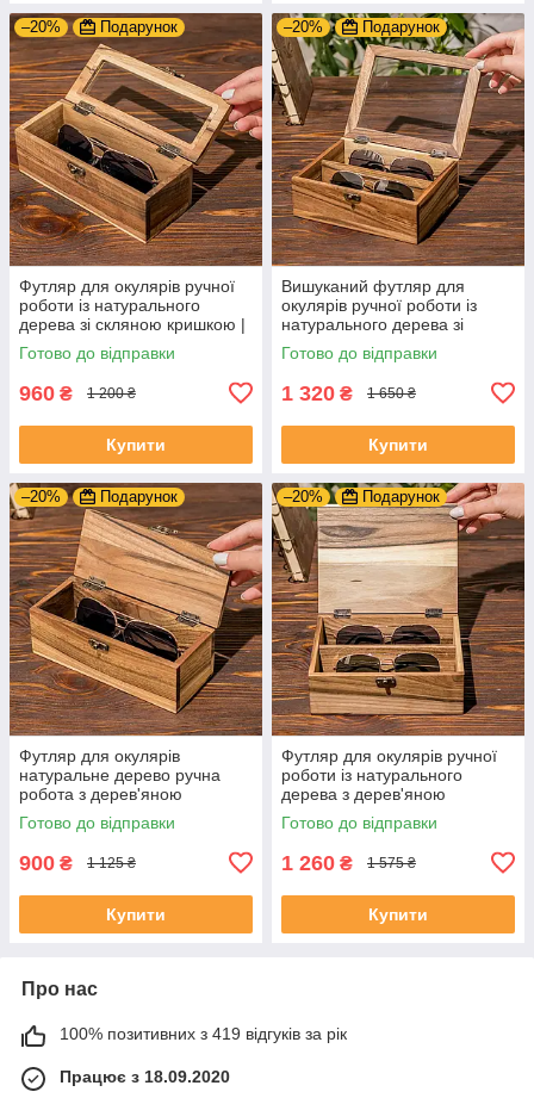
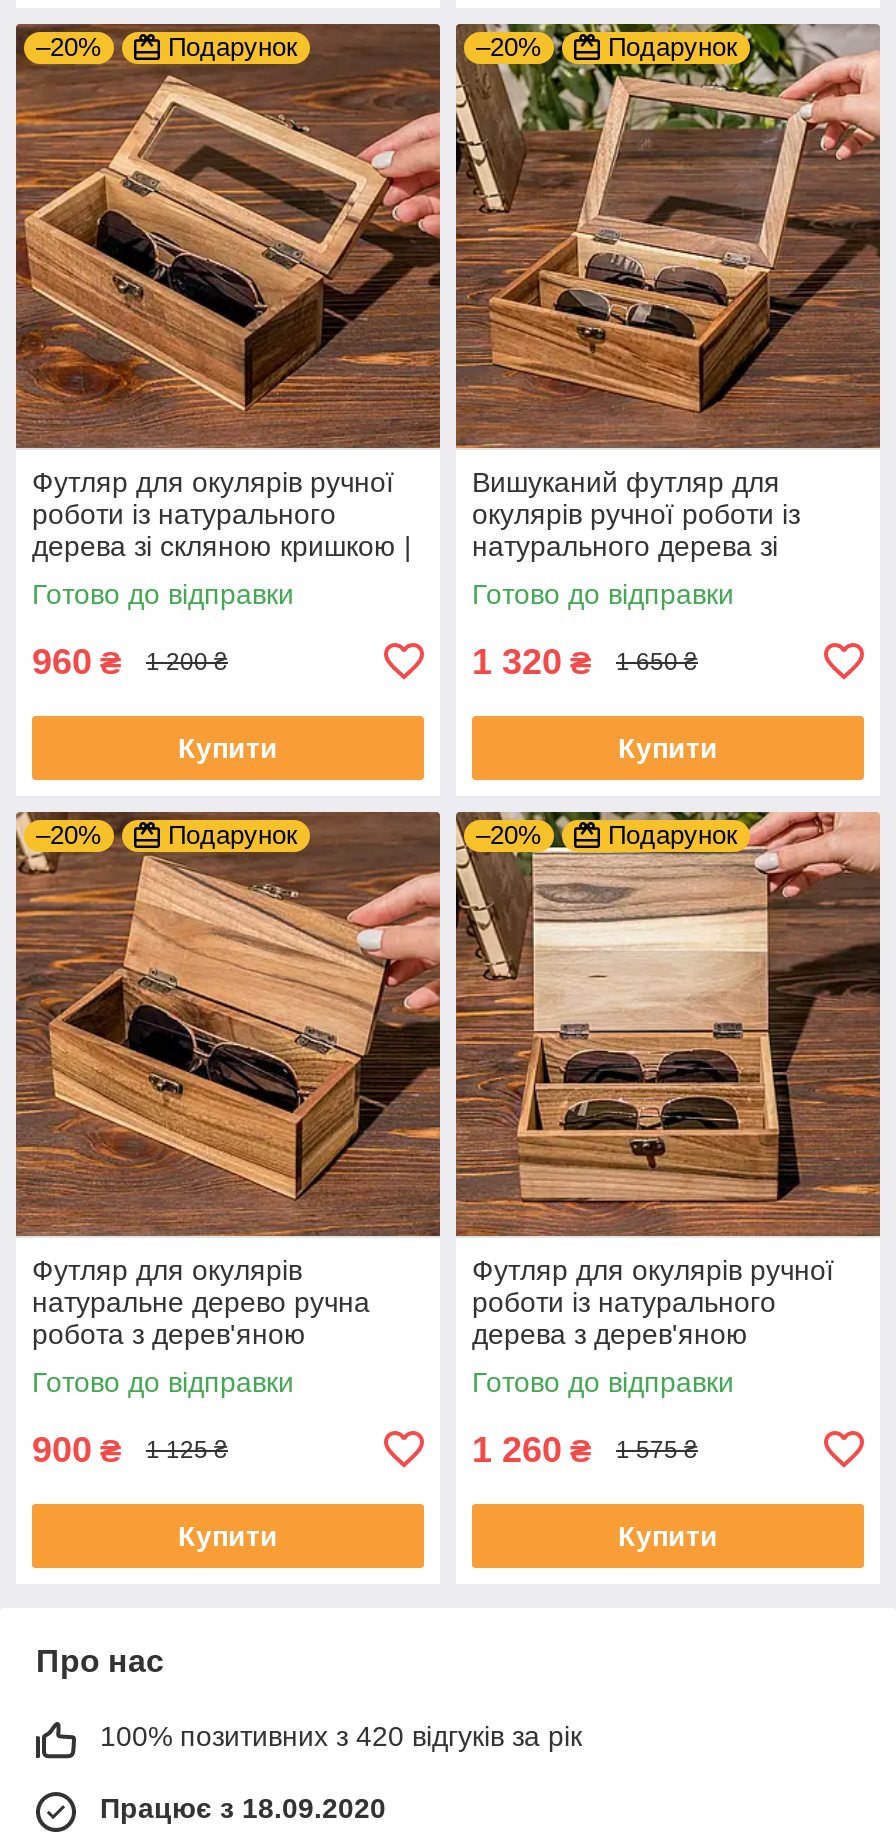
- 100% позитивних з 419 відгуків за рік
+ 100% позитивних з 420 відгуків за рік
